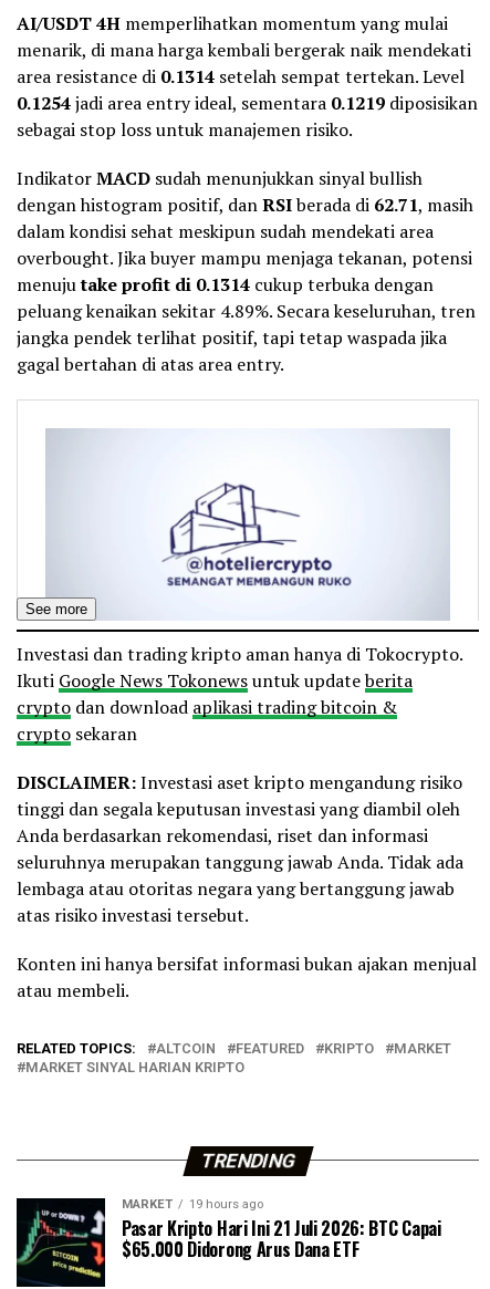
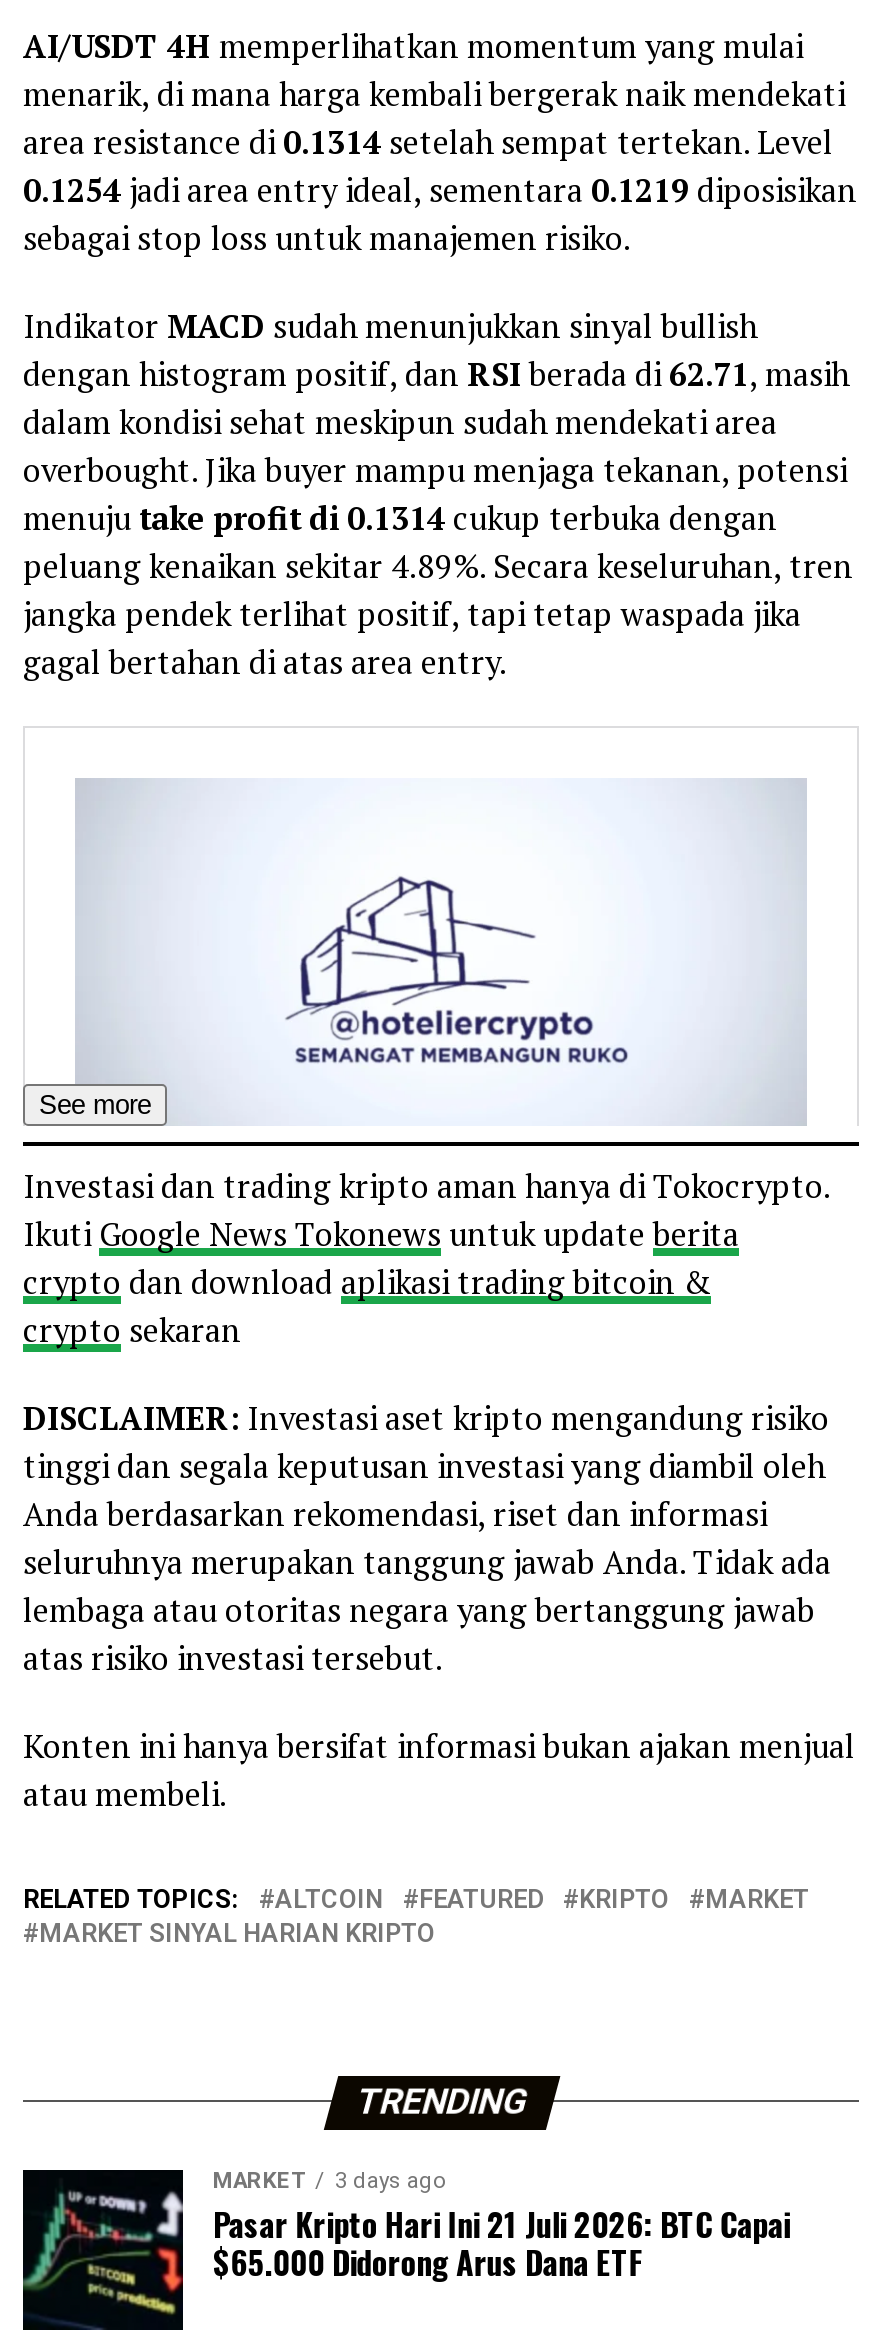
- MARKET 19 hours ago
+ MARKET 3 days ago
